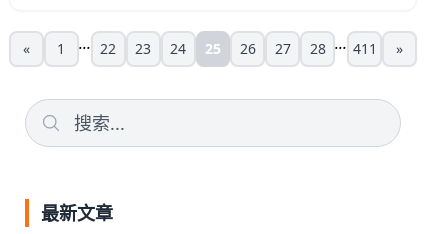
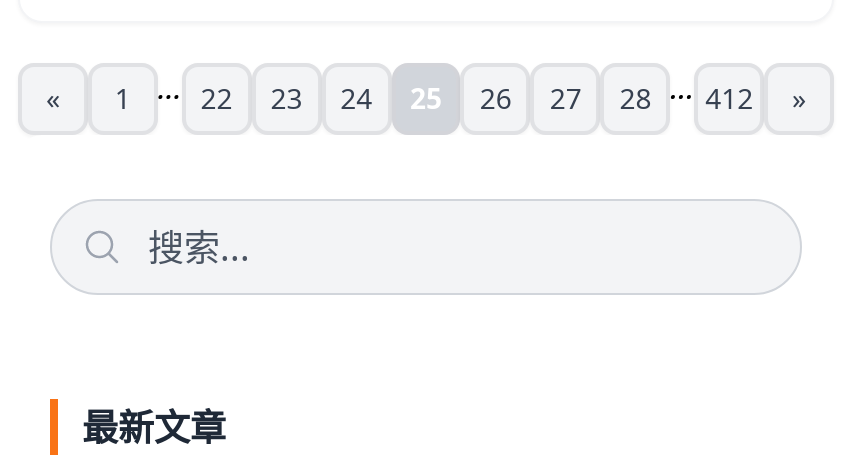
- 28 ... 411
+ 28 ... 412
